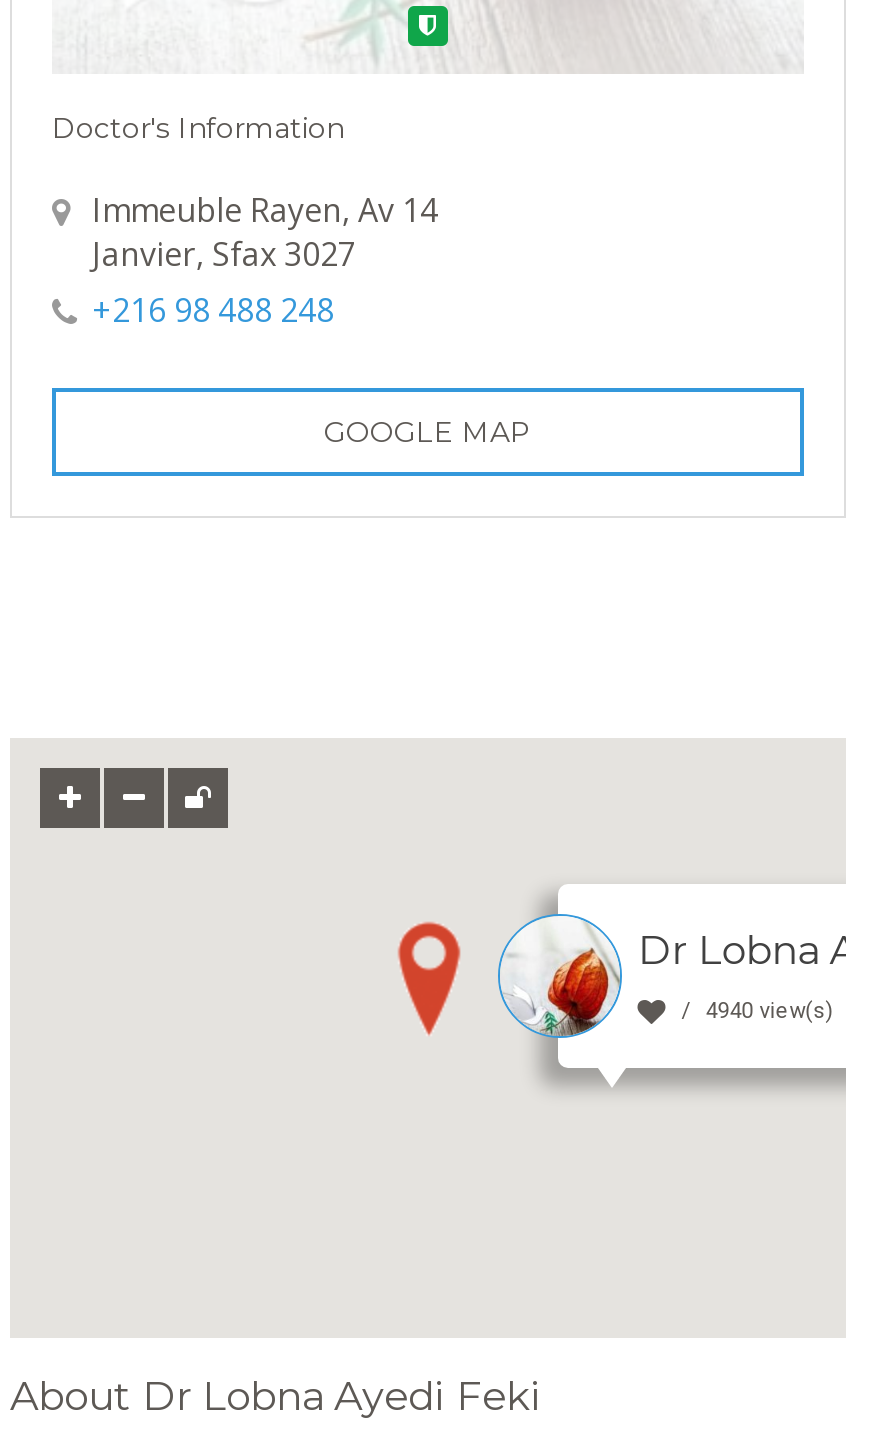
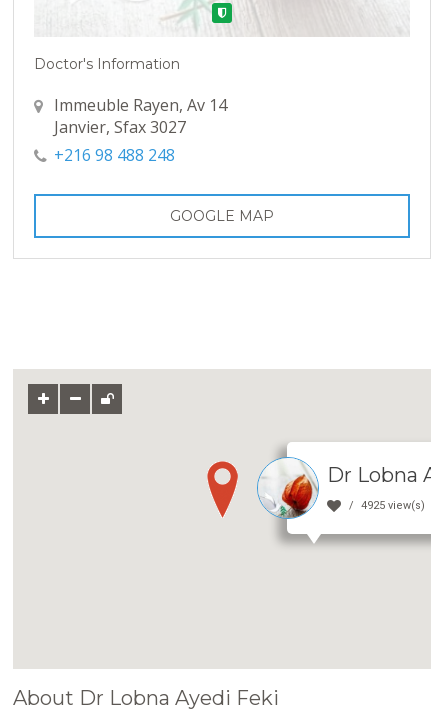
- 4940 view(s)
+ 4925 view(s)
